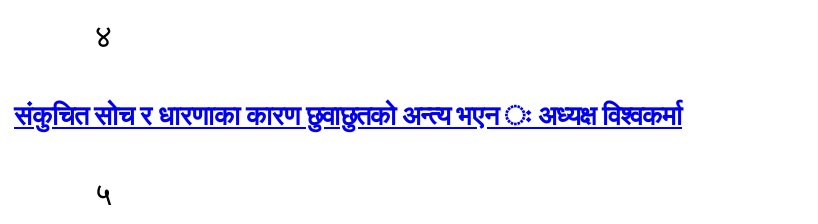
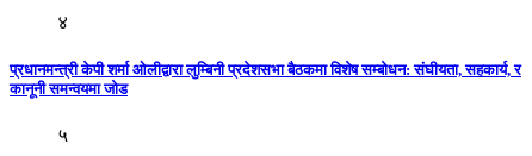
- संकुचित सोच र धारणाका कारण छुवाछुतको अन्त्य भएन ः अध्यक्ष विश्वकर्मा
+ प्रधानमन्त्री केपी शर्मा ओलीद्वारा लुम्बिनी प्रदेशसभा बैठकमा विशेष सम्बोधन: संघीयता, सहकार्य, र
+ कानूनी समन्वयमा जोड
